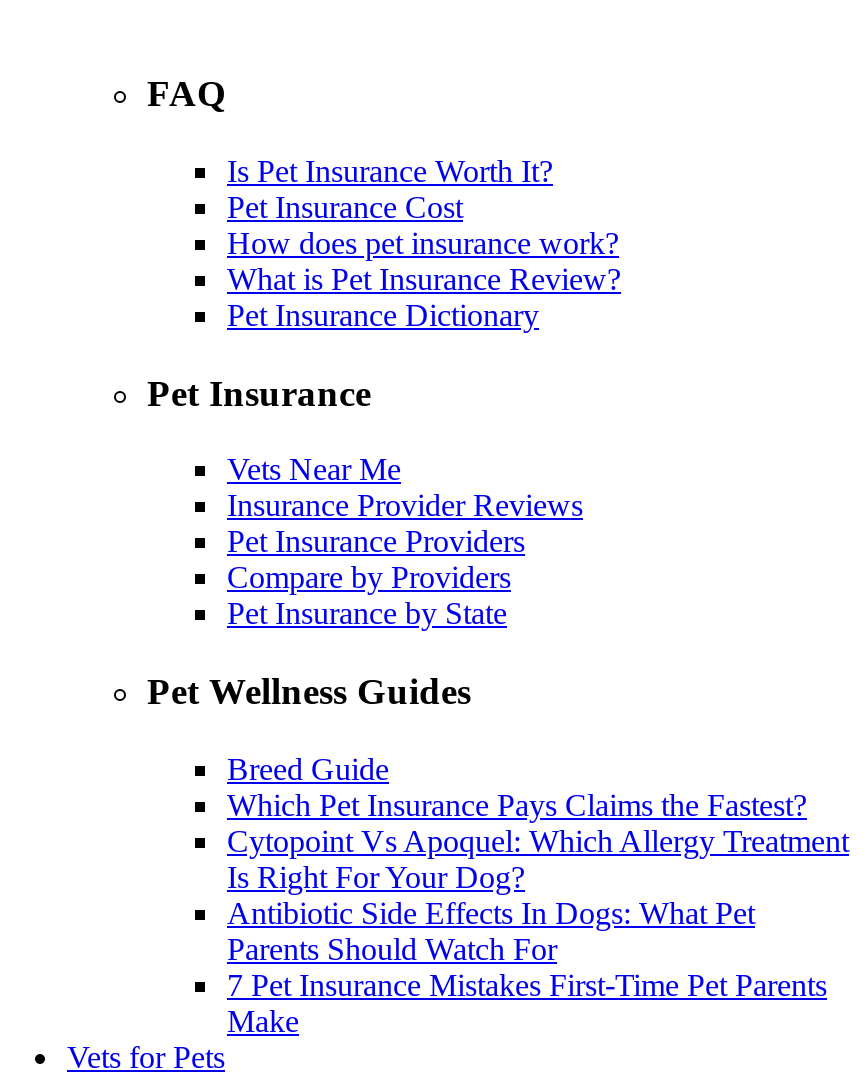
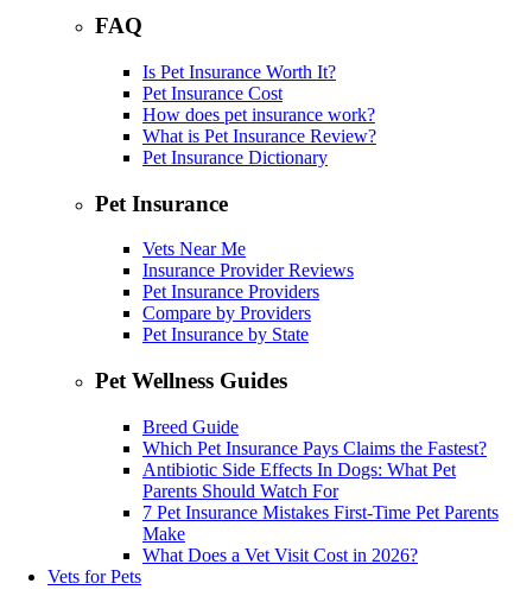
- Cytopoint Vs Apoquel: Which Allergy Treatment
- Is Right For Your Dog?

moved up: Antibiotic Side Effects In Dogs: What Pet | Parents Should Watch For | 7 Pet Insurance Mistakes First-Time Pet Parents | Make

+ What Does a Vet Visit Cost in 2026?
